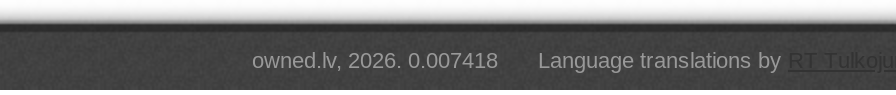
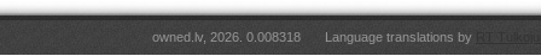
- owned.lv, 2026. 0.007418
+ owned.lv, 2026. 0.008318
